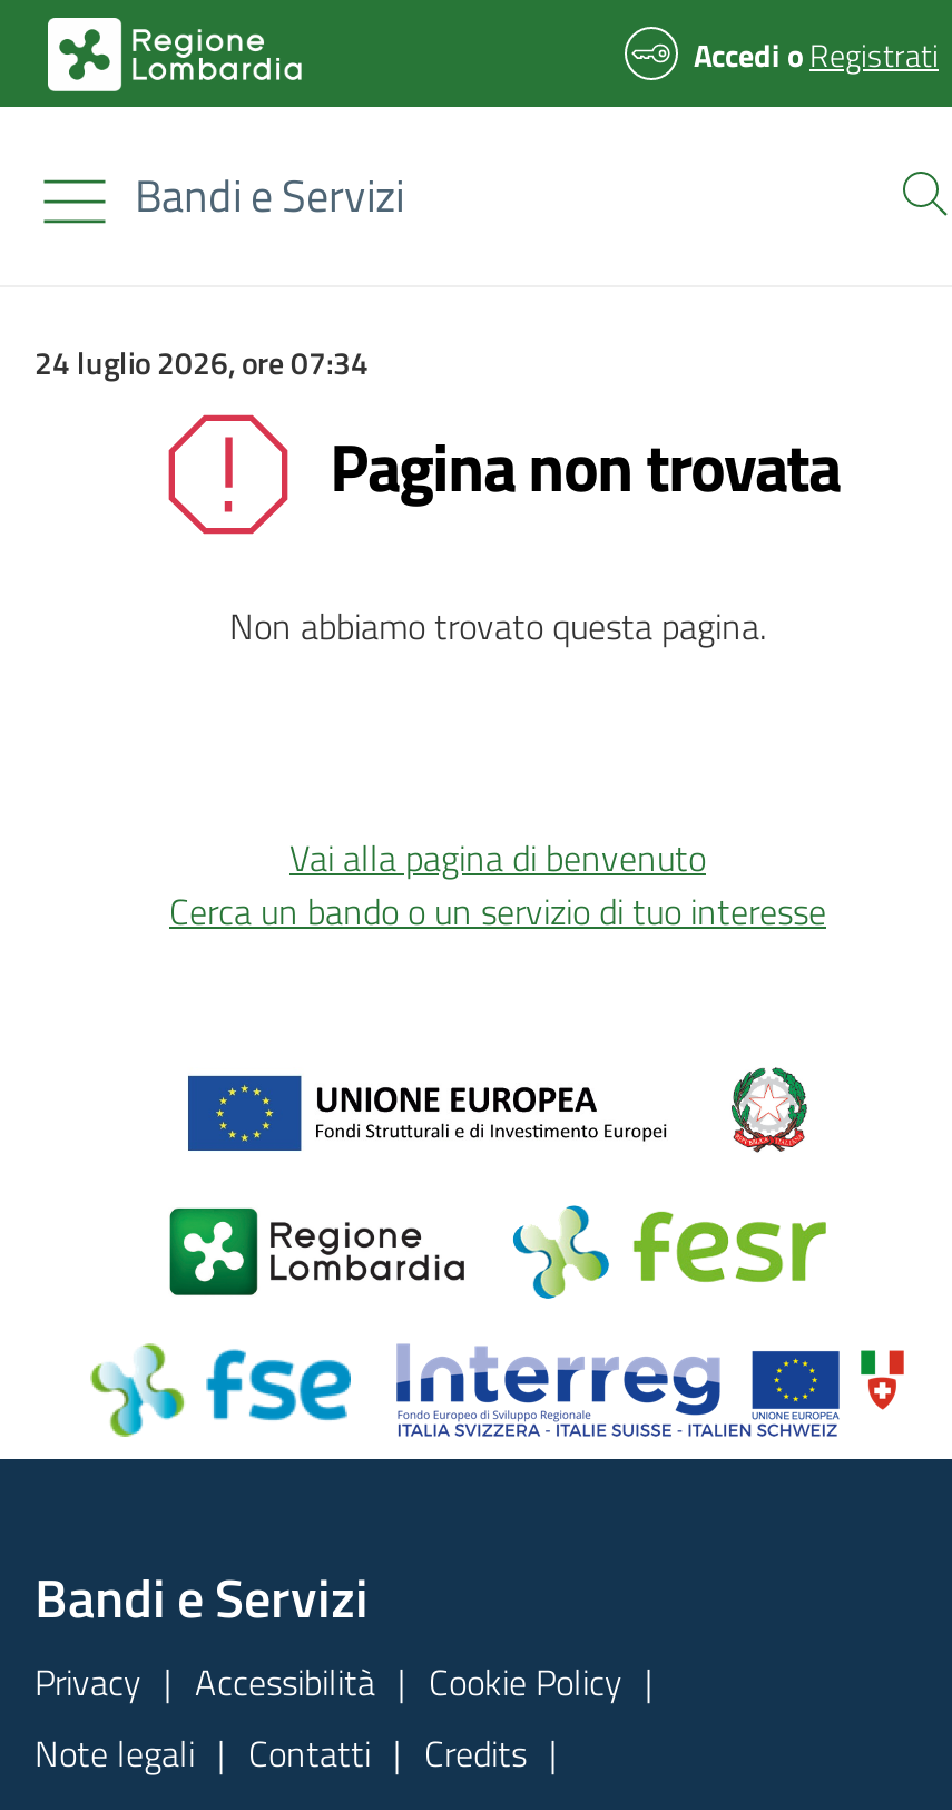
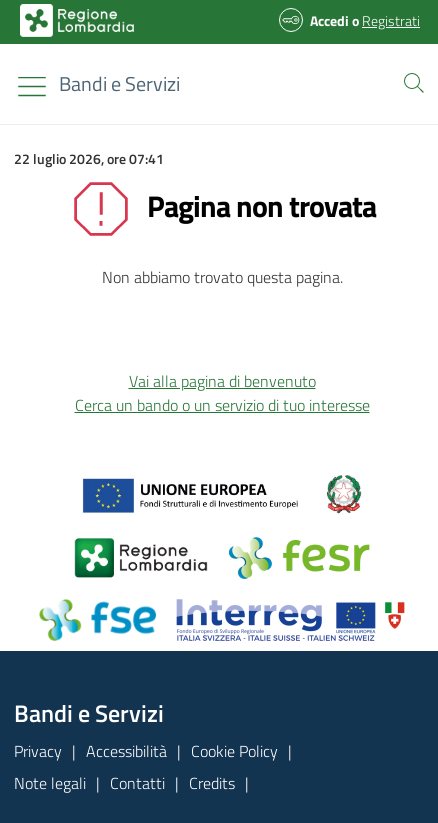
- 24 luglio 2026, ore 07:34
+ 22 luglio 2026, ore 07:41
